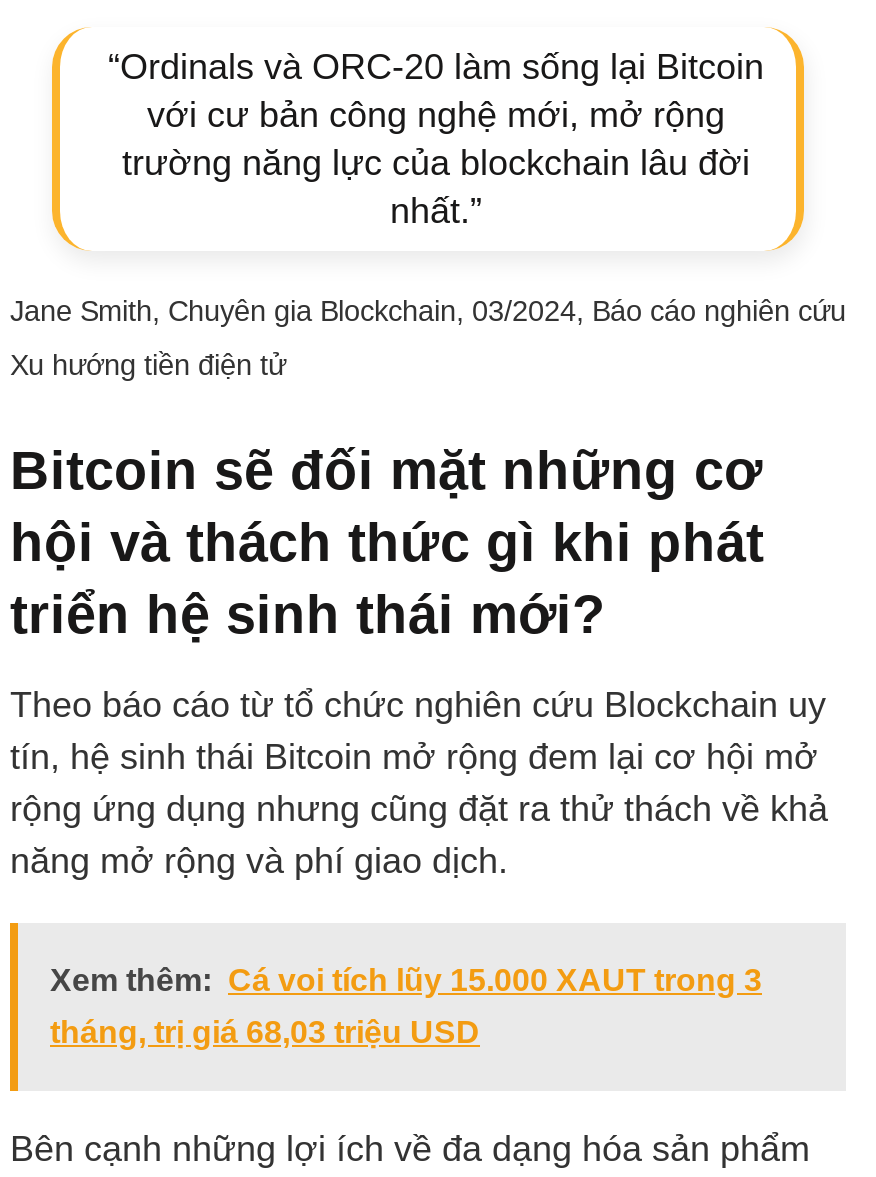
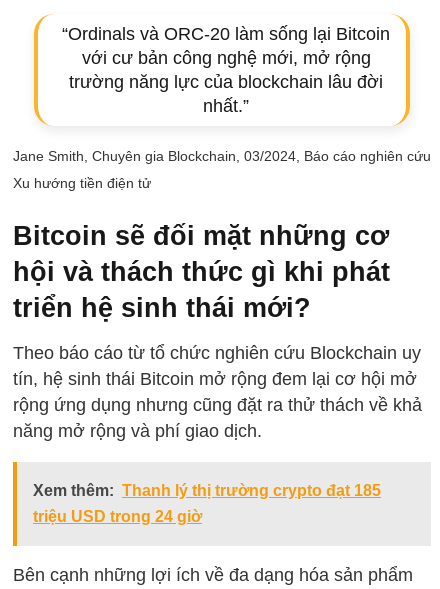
- Xem thêm: Cá voi tích lũy 15.000 XAUT trong 3
+ Xem thêm: Thanh lý thị trường crypto đạt 185

- tháng, trị giá 68,03 triệu USD
+ triệu USD trong 24 giờ
